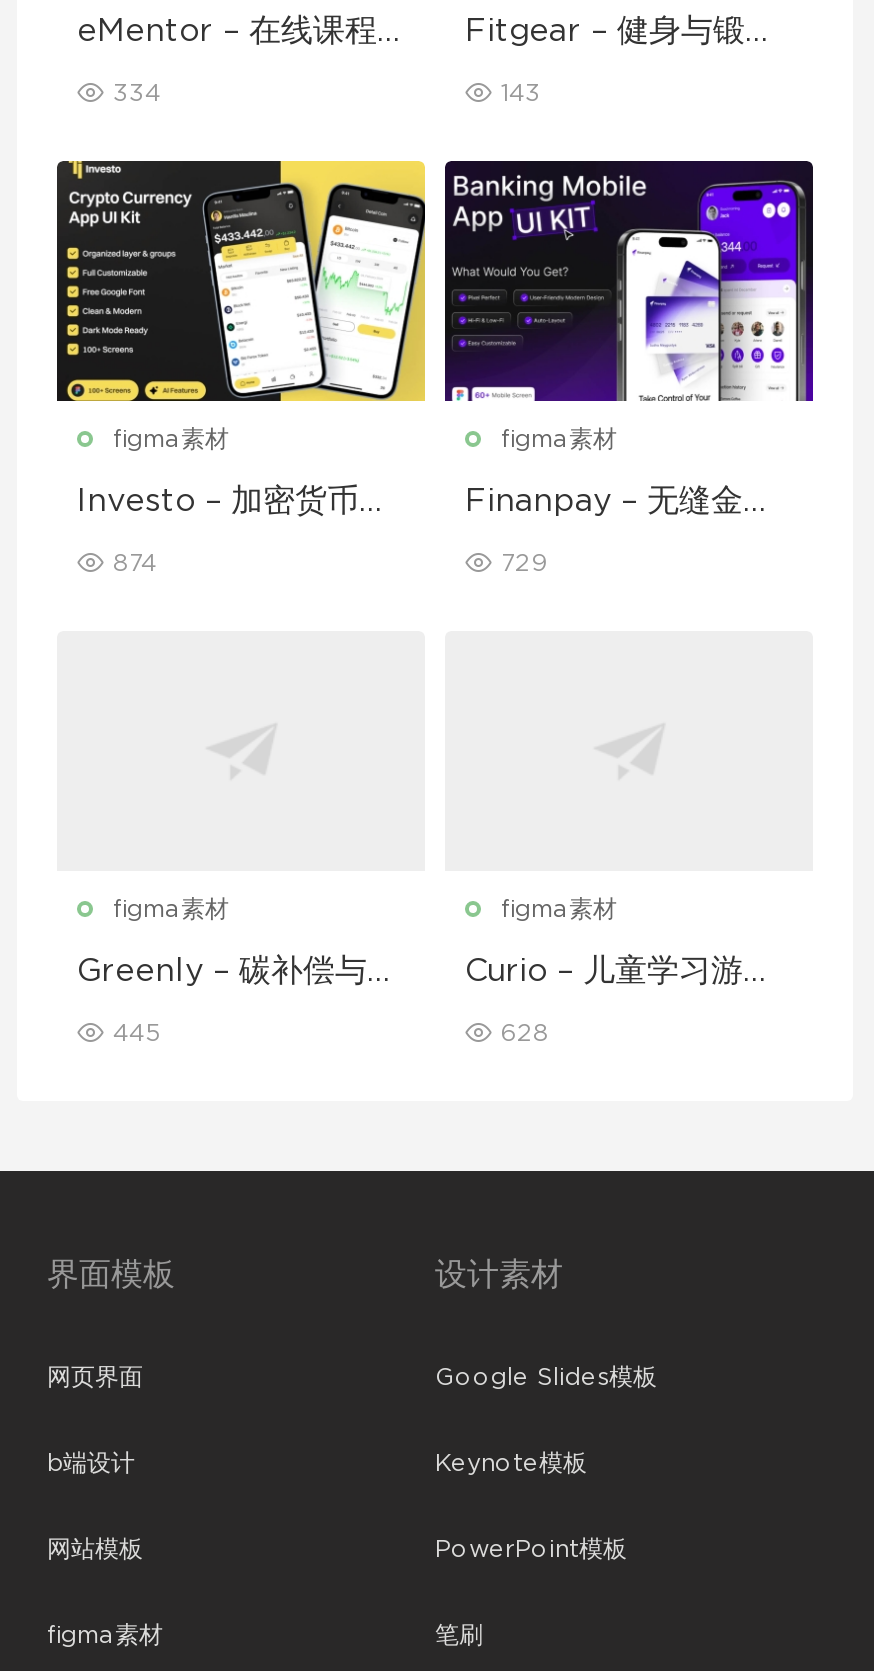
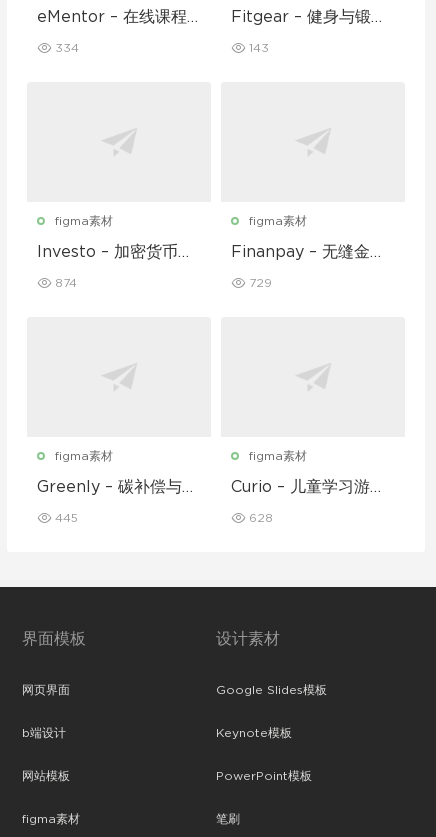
- [image]

- [image]
